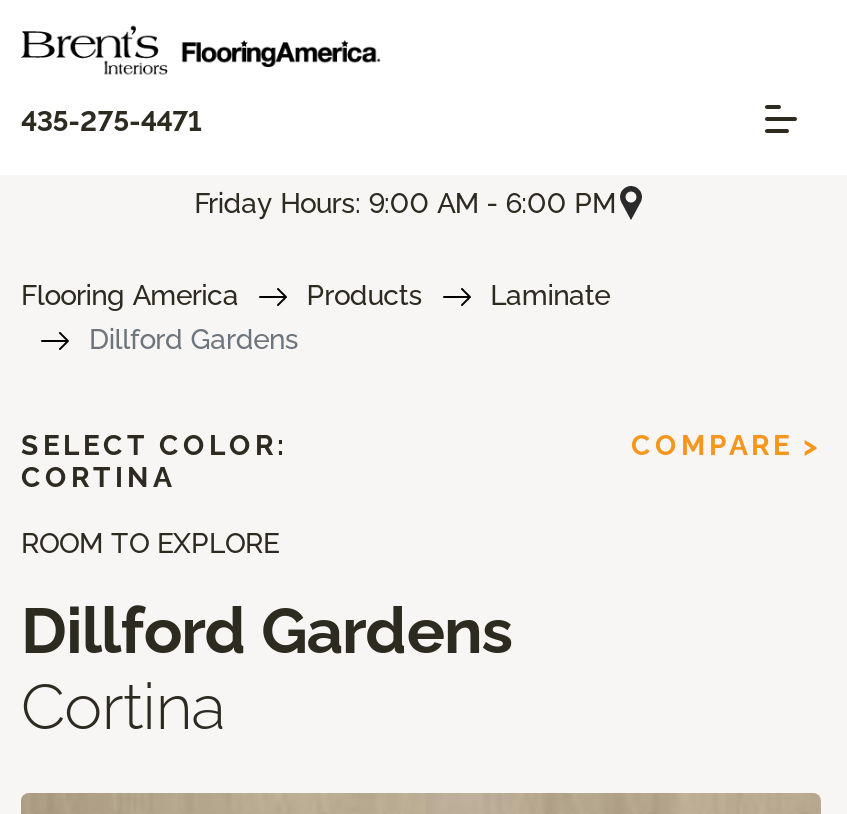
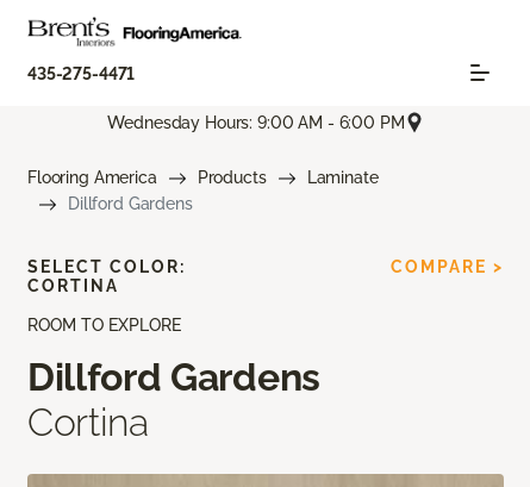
- Friday Hours: 9:00 AM - 6:00 PM
+ Wednesday Hours: 9:00 AM - 6:00 PM
